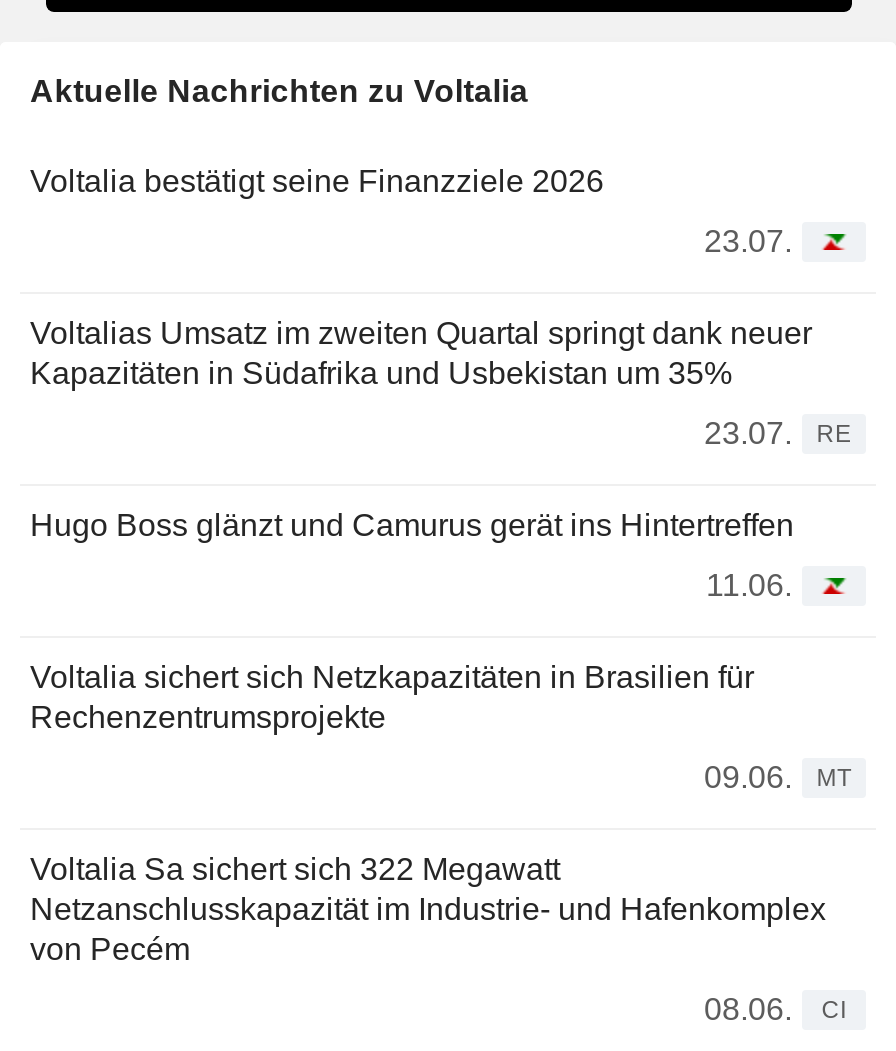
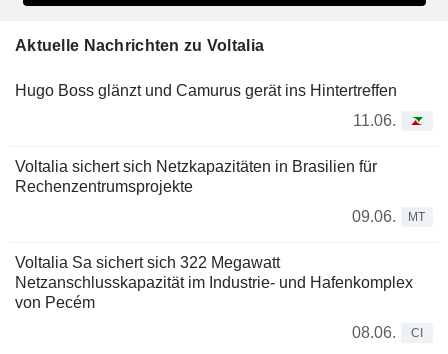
- Voltalia bestätigt seine Finanzziele 2026
- 23.07.
- Voltalias Umsatz im zweiten Quartal springt dank neuer
- Kapazitäten in Südafrika und Usbekistan um 35%
- 23.07.
- RE
